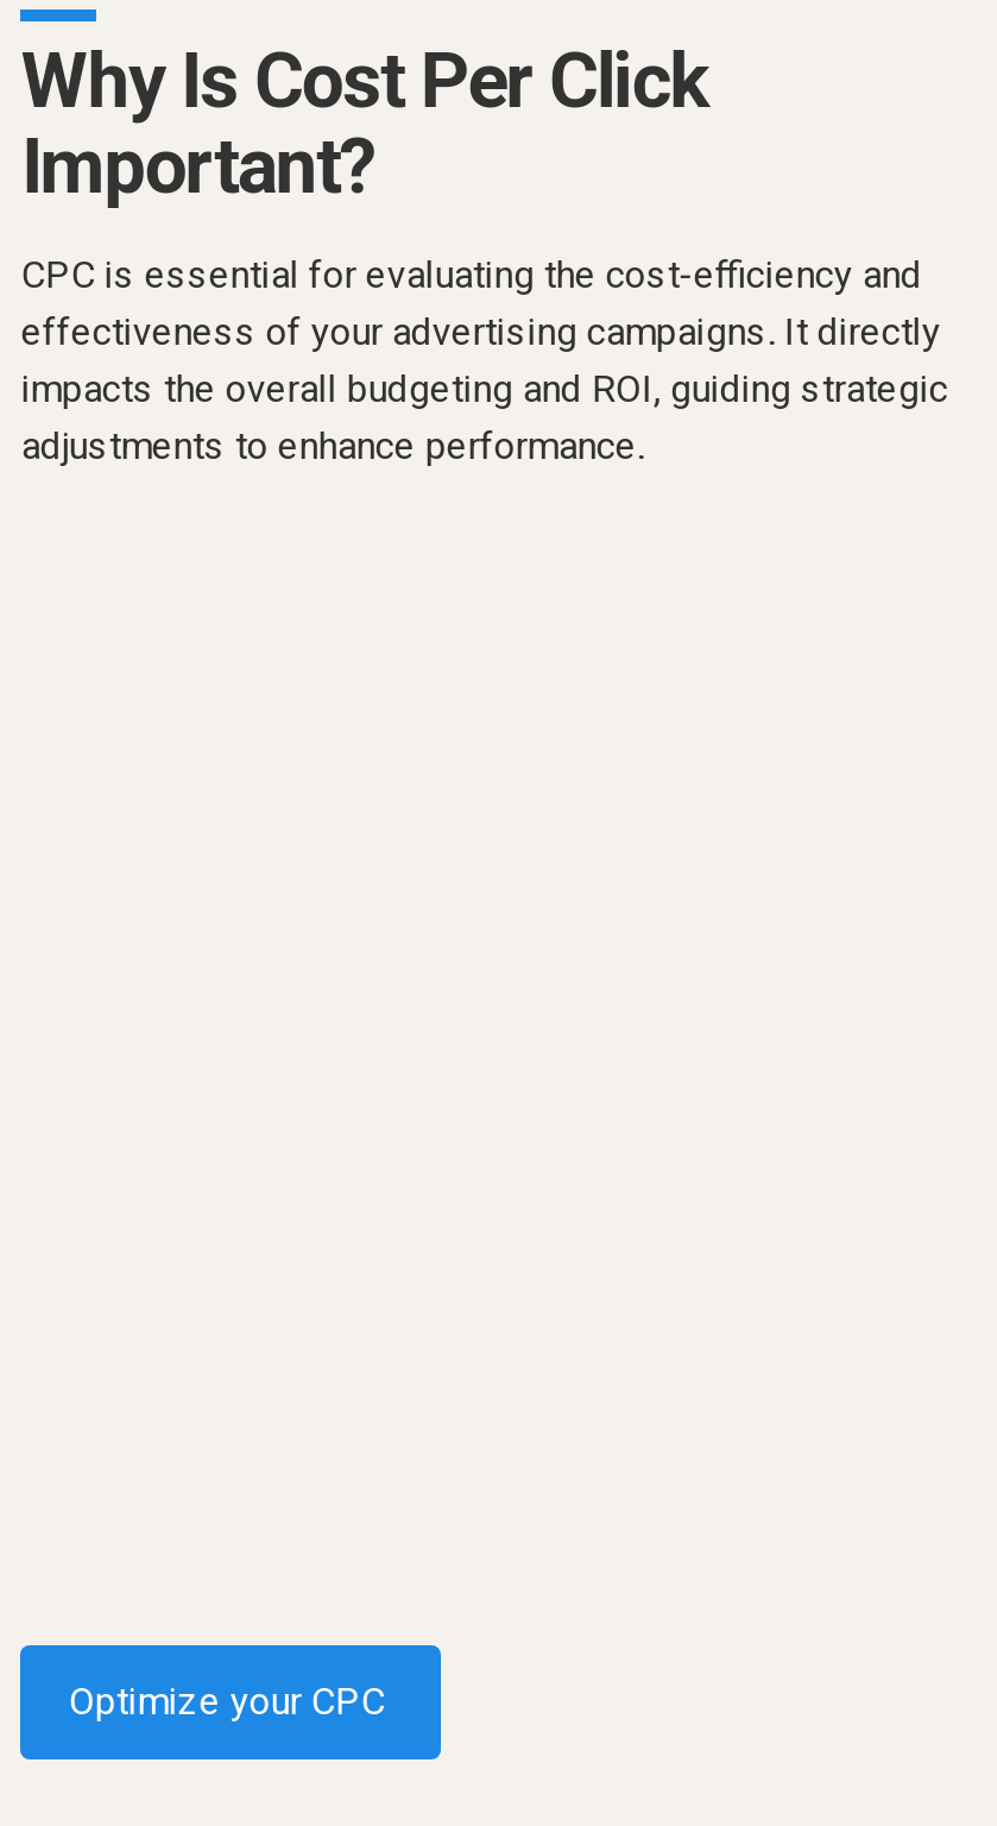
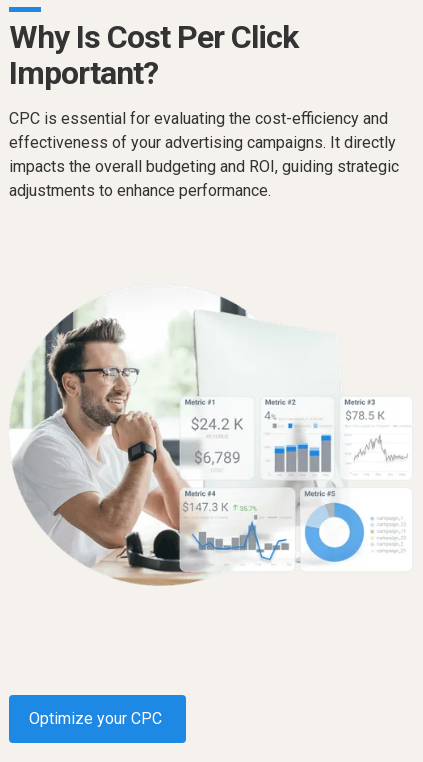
+ [image]
